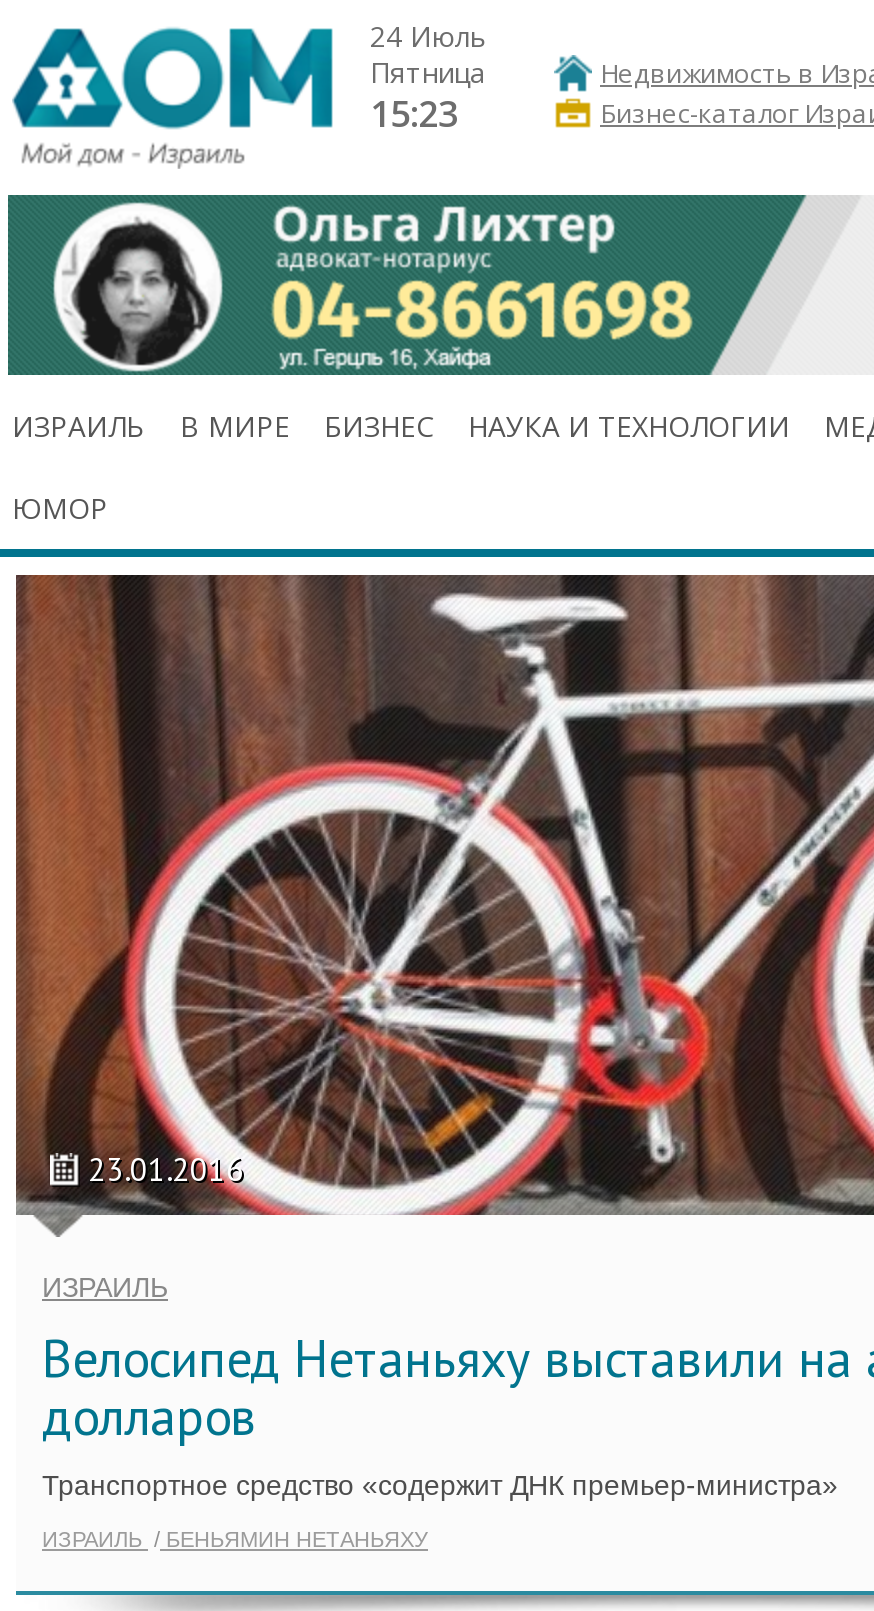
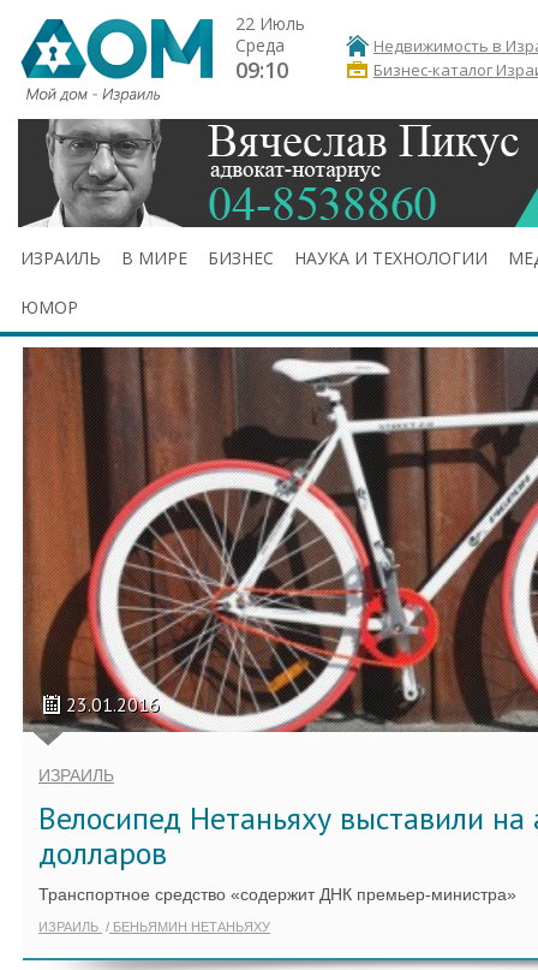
- 24 Июль
- Пятница
- 15:23
+ 22 Июль
+ Среда
+ 09:10

- [image]
+ [image]
